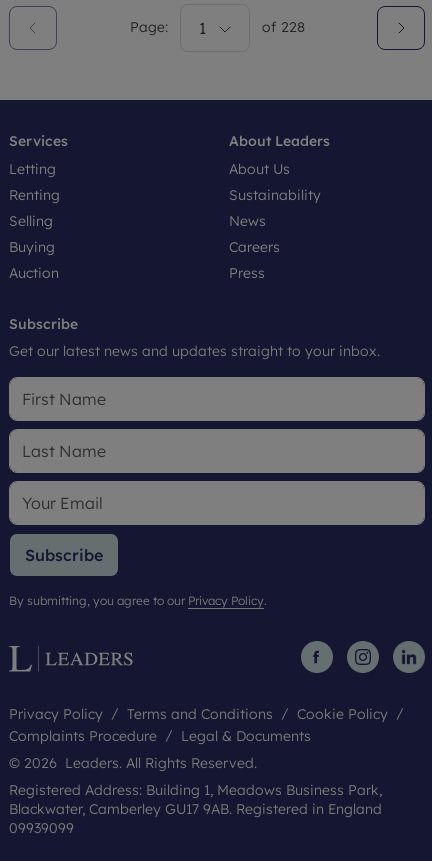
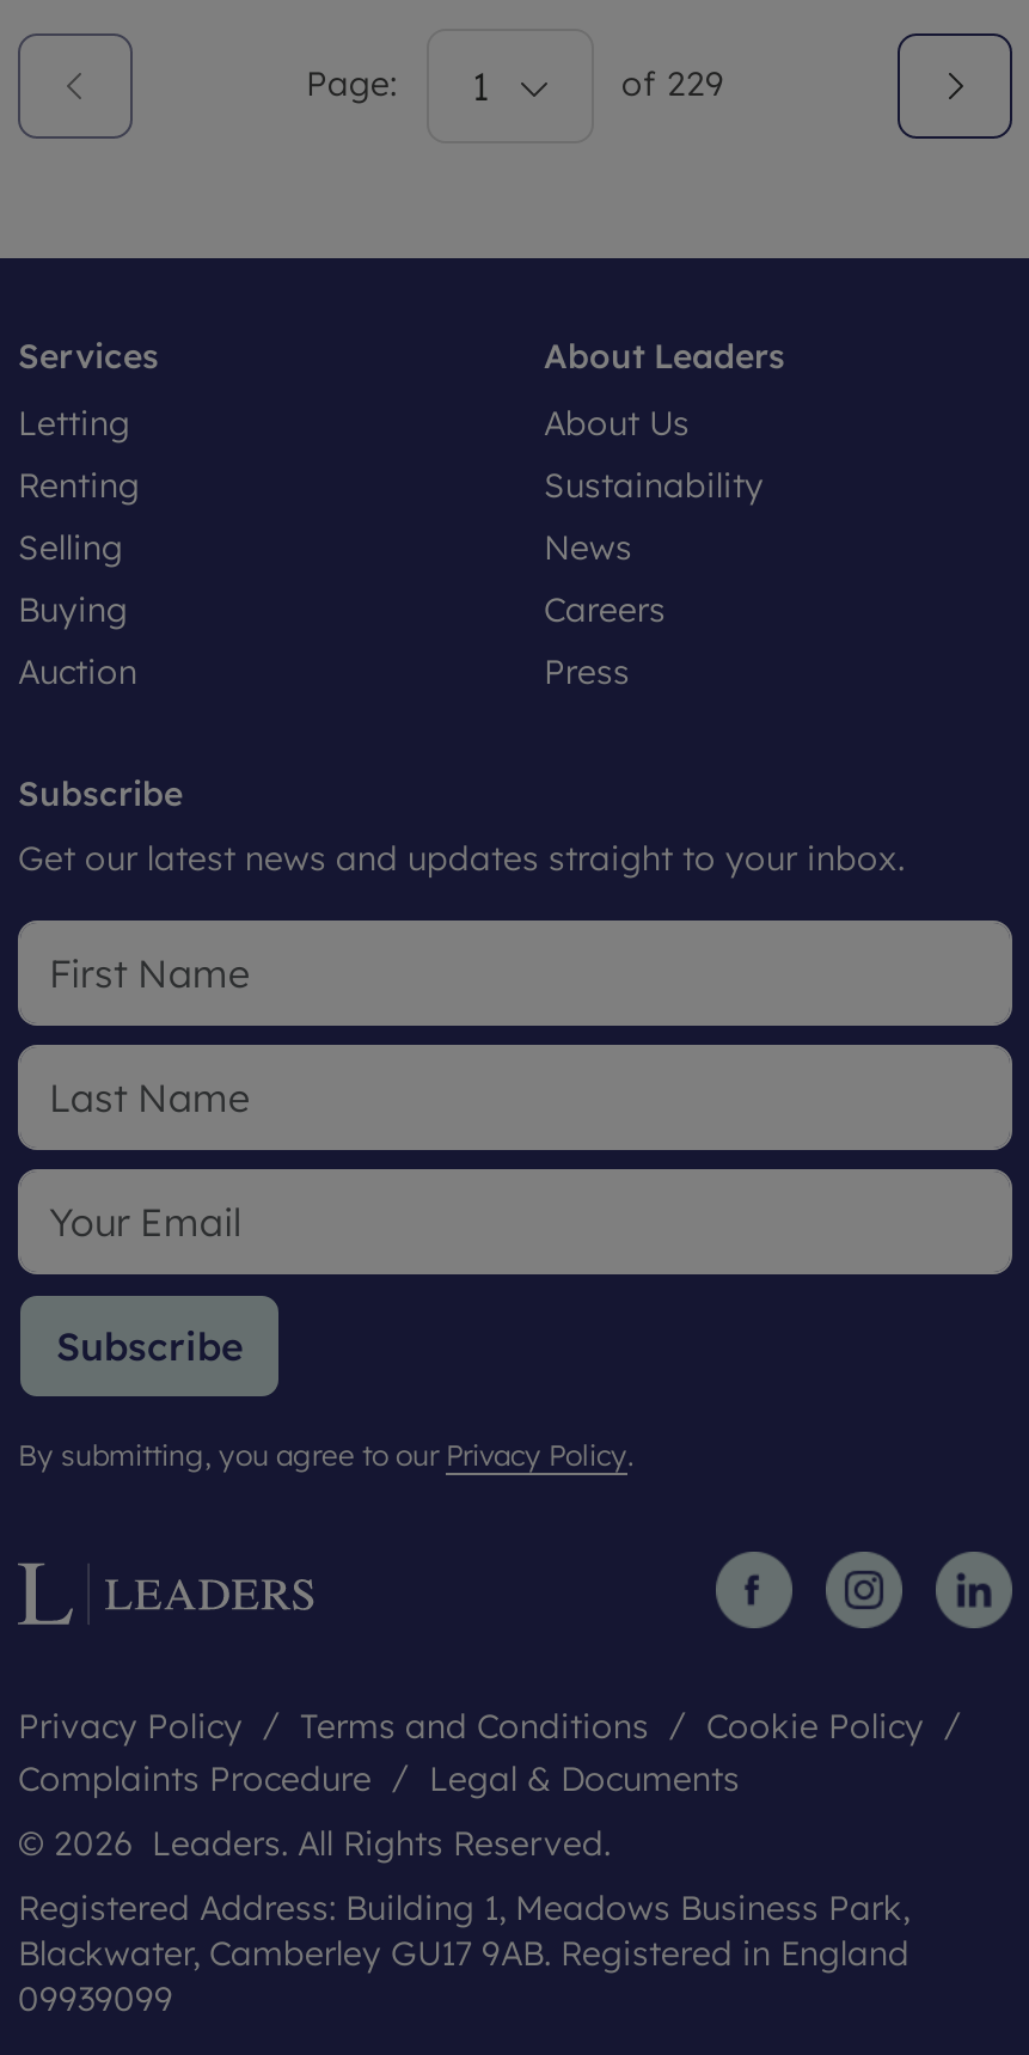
- of 228
+ of 229
